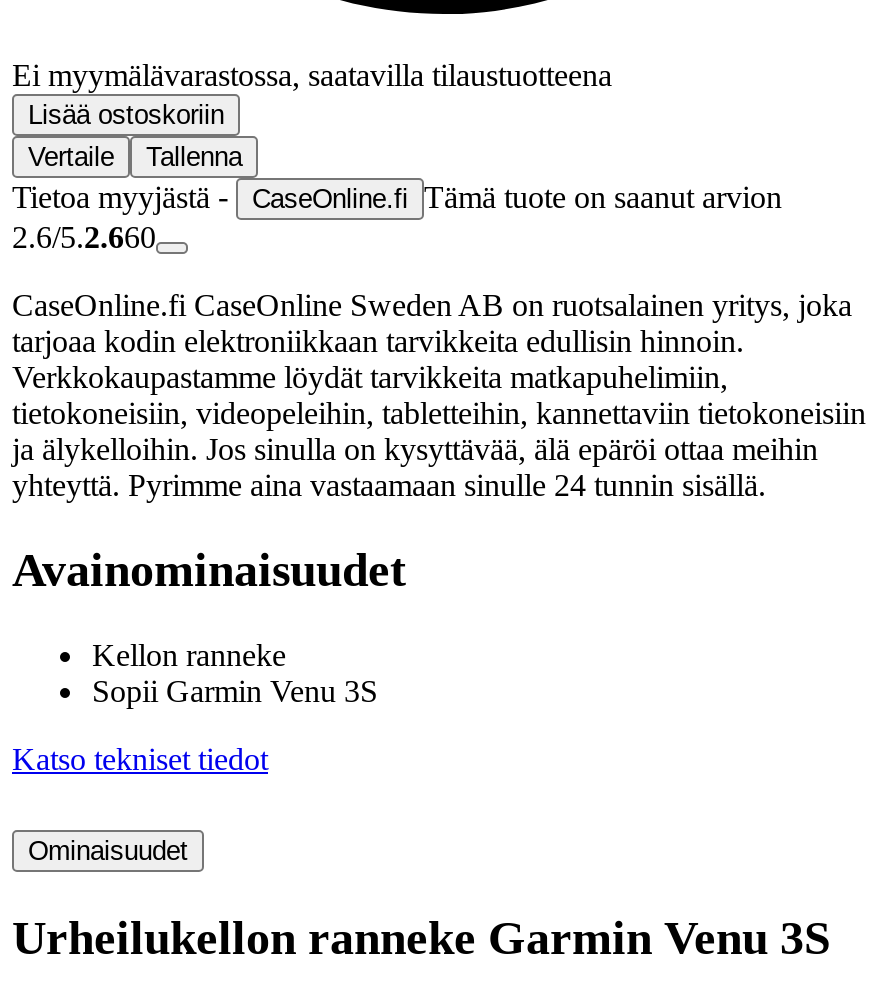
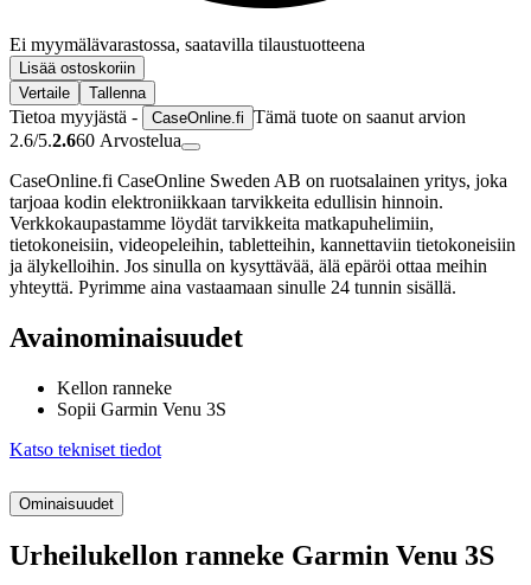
- 2.6/5.2.660
+ 2.6/5.2.660 Arvostelua
